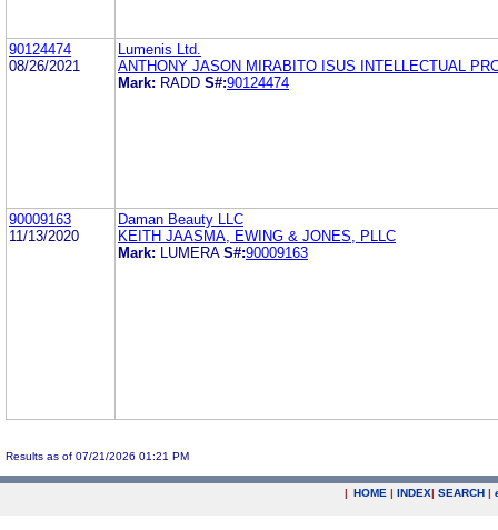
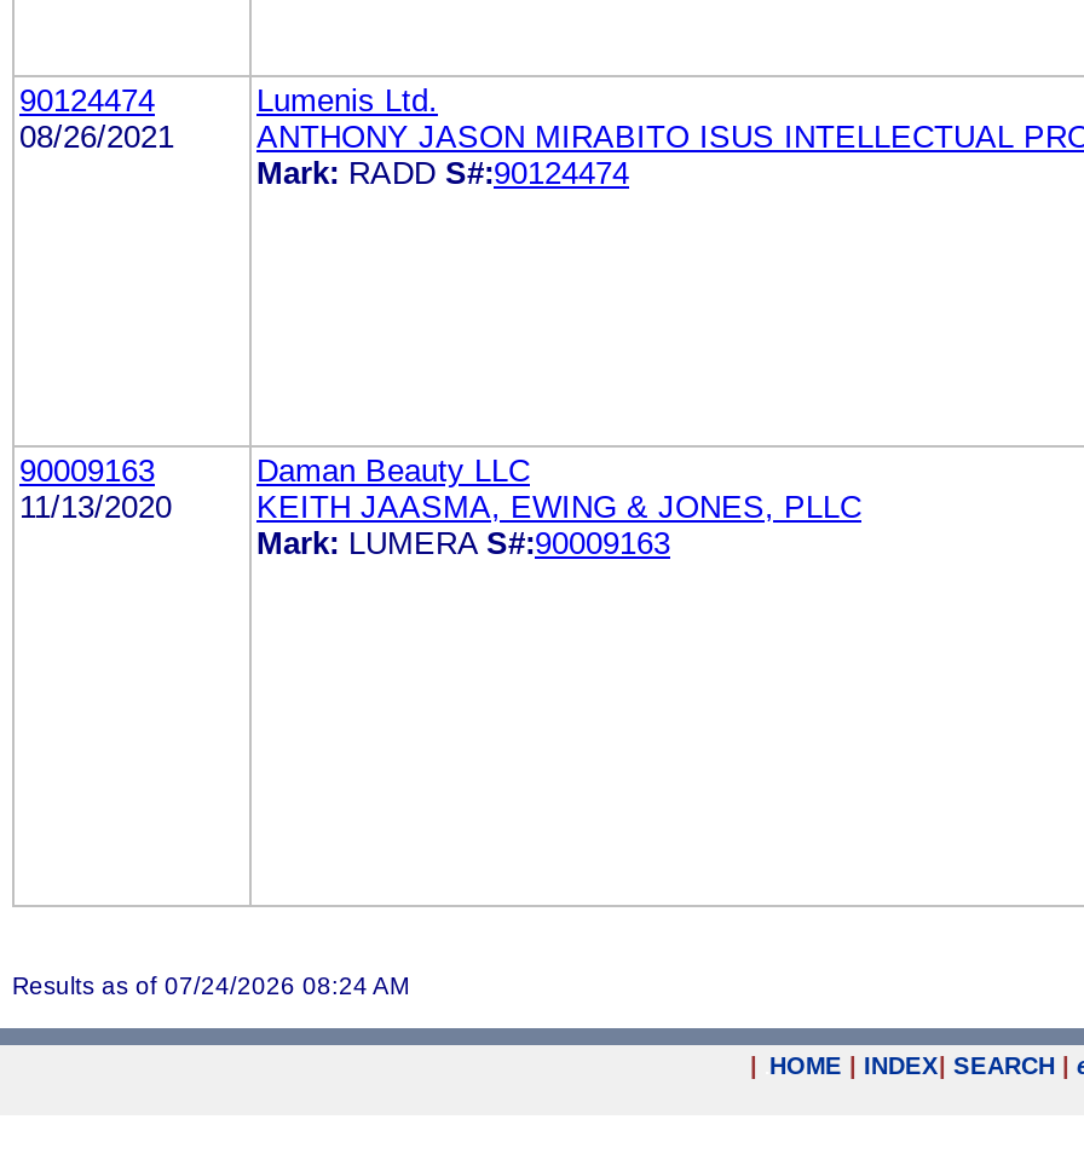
- Results as of 07/21/2026 01:21 PM
+ Results as of 07/24/2026 08:24 AM
